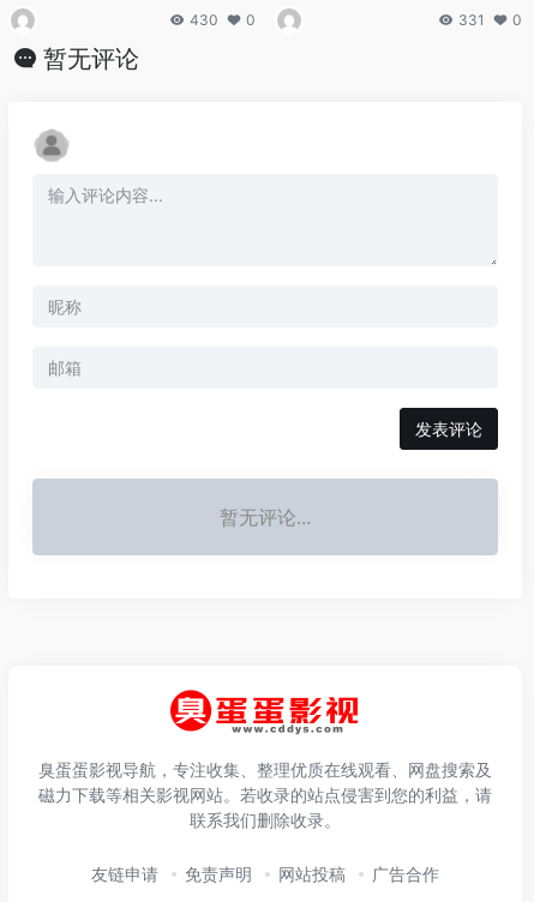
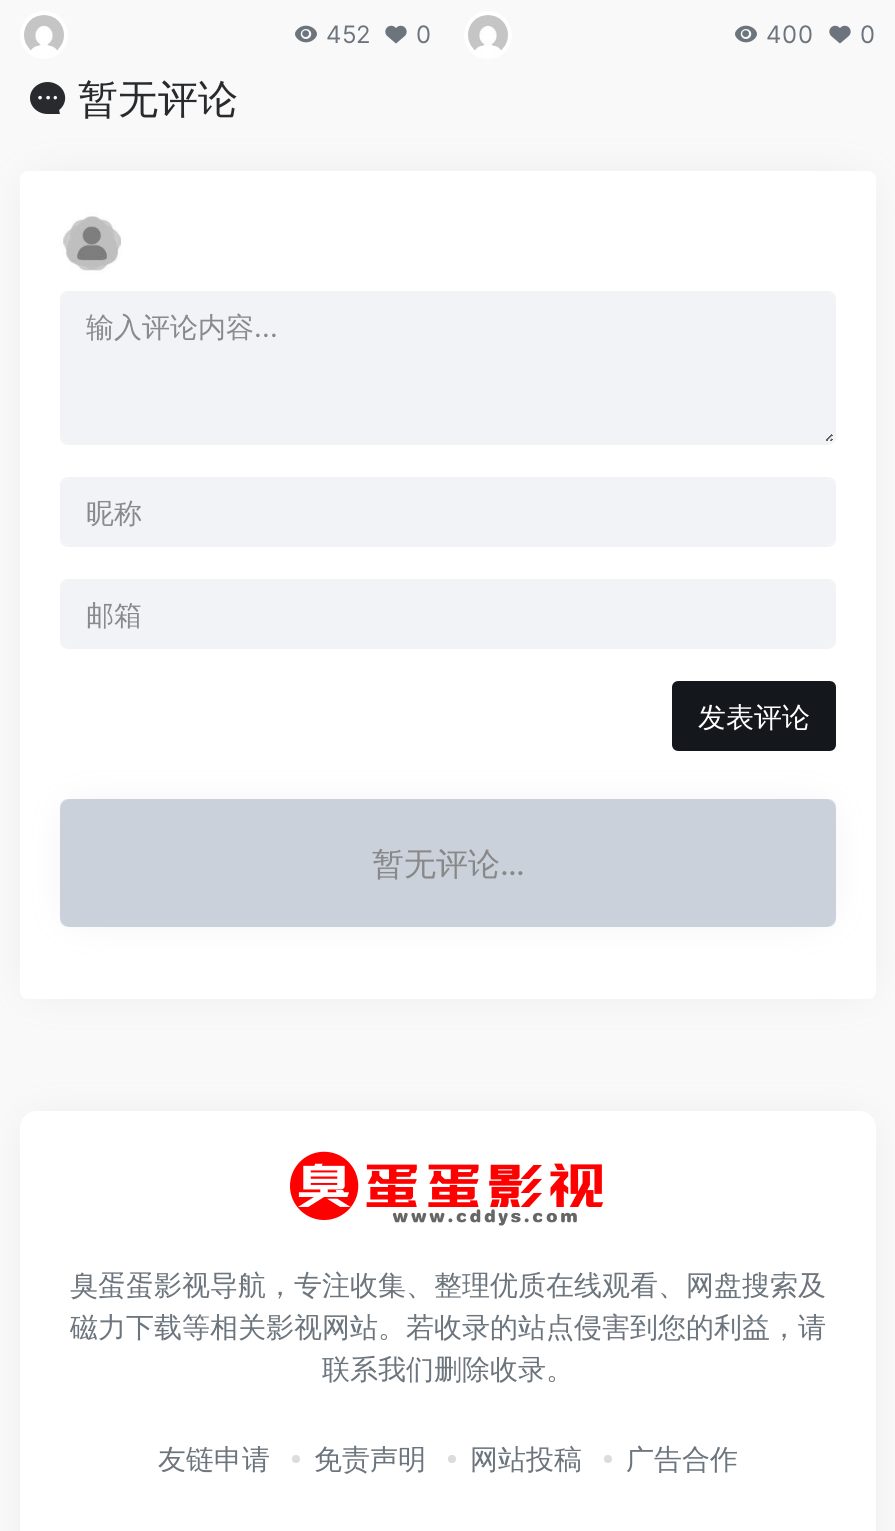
- 430 0
+ 452 0

- 331 0
+ 400 0
